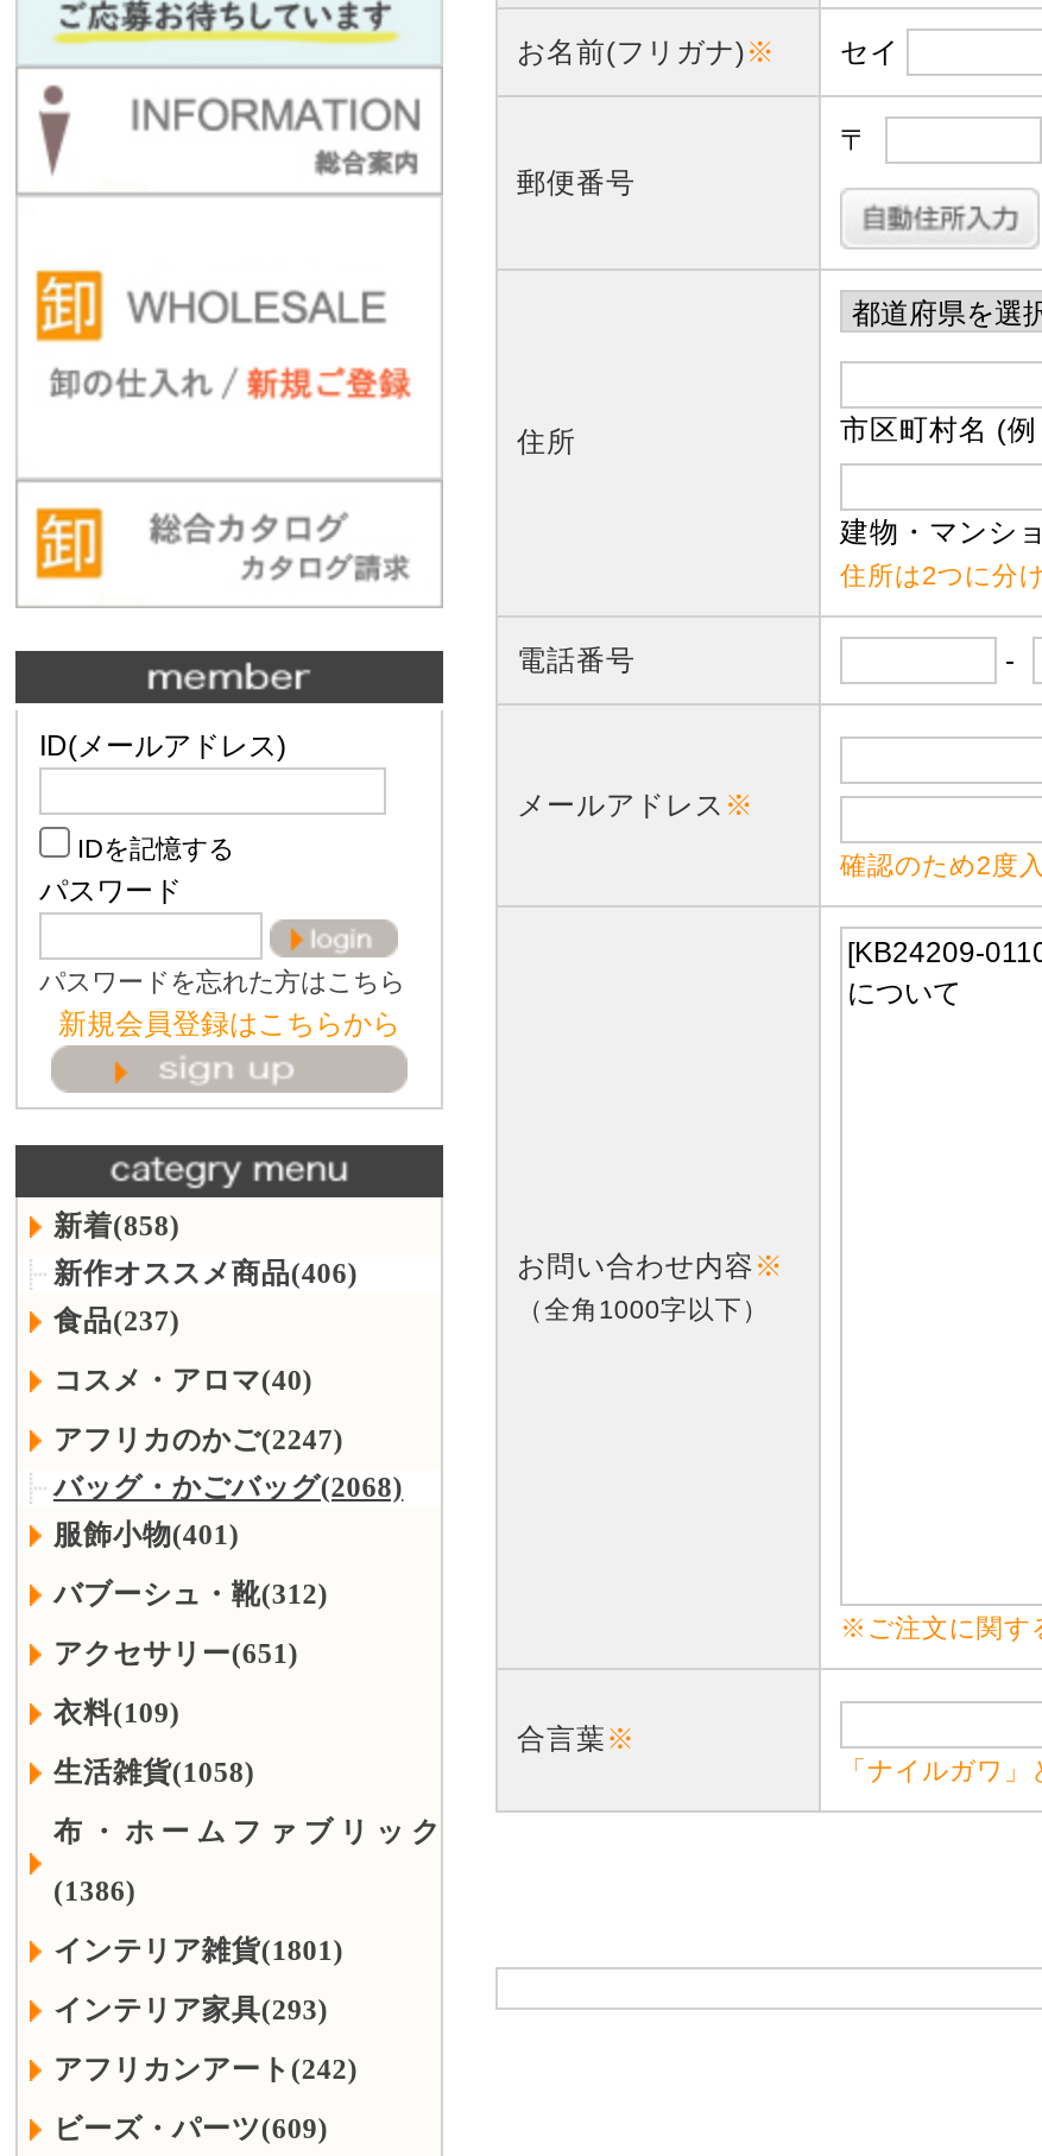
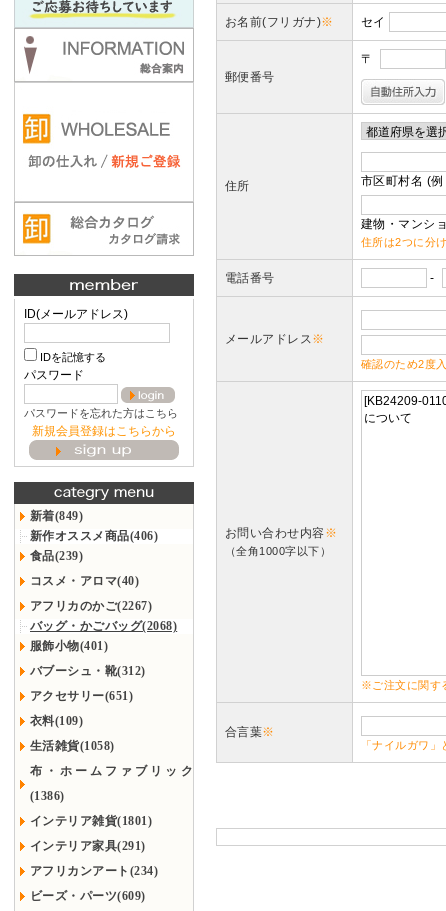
- 新着(858)
+ 新着(849)

- 食品(237)
+ 食品(239)

- アフリカのかご(2247)
+ アフリカのかご(2267)

- インテリア家具(293)
+ インテリア家具(291)

- アフリカンアート(242)
+ アフリカンアート(234)
